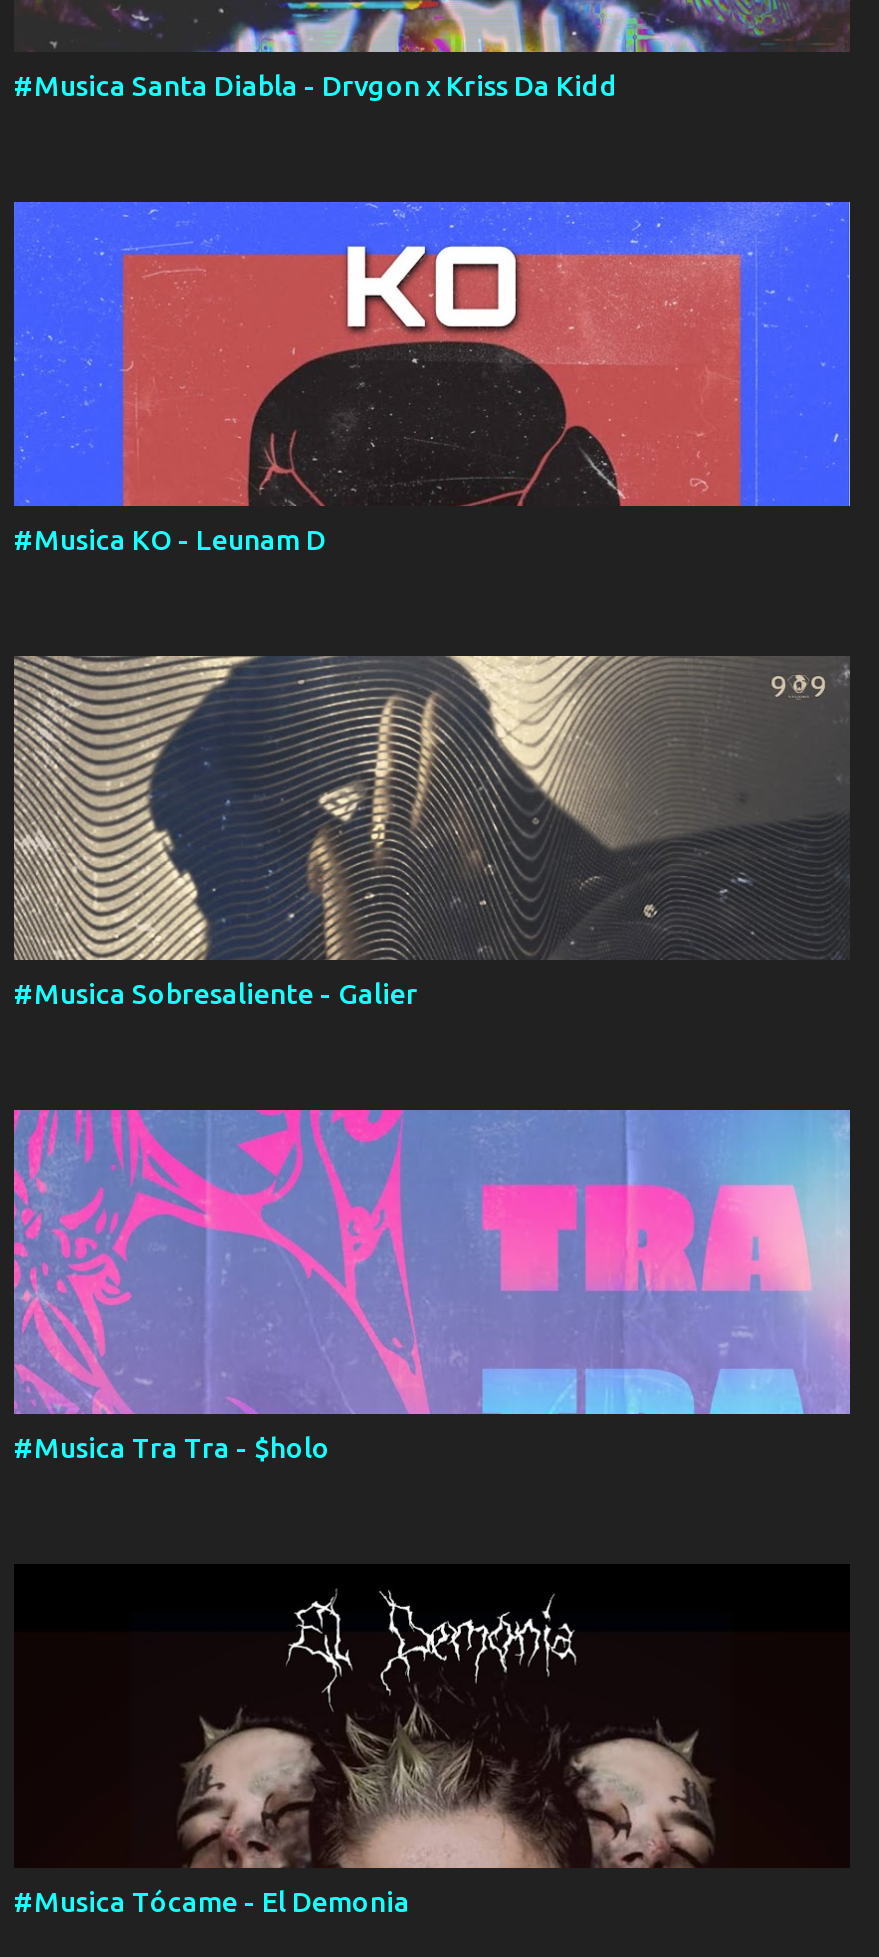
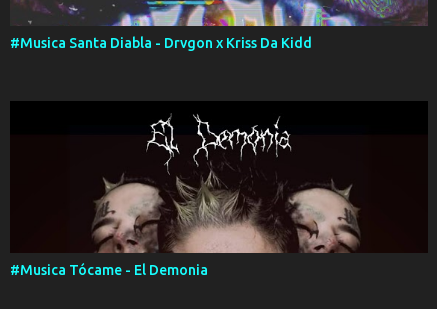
- [image]
- #Musica KO - Leunam D

- [image]
- #Musica Sobresaliente - Galier

- [image]
- #Musica Tra Tra - $holo
